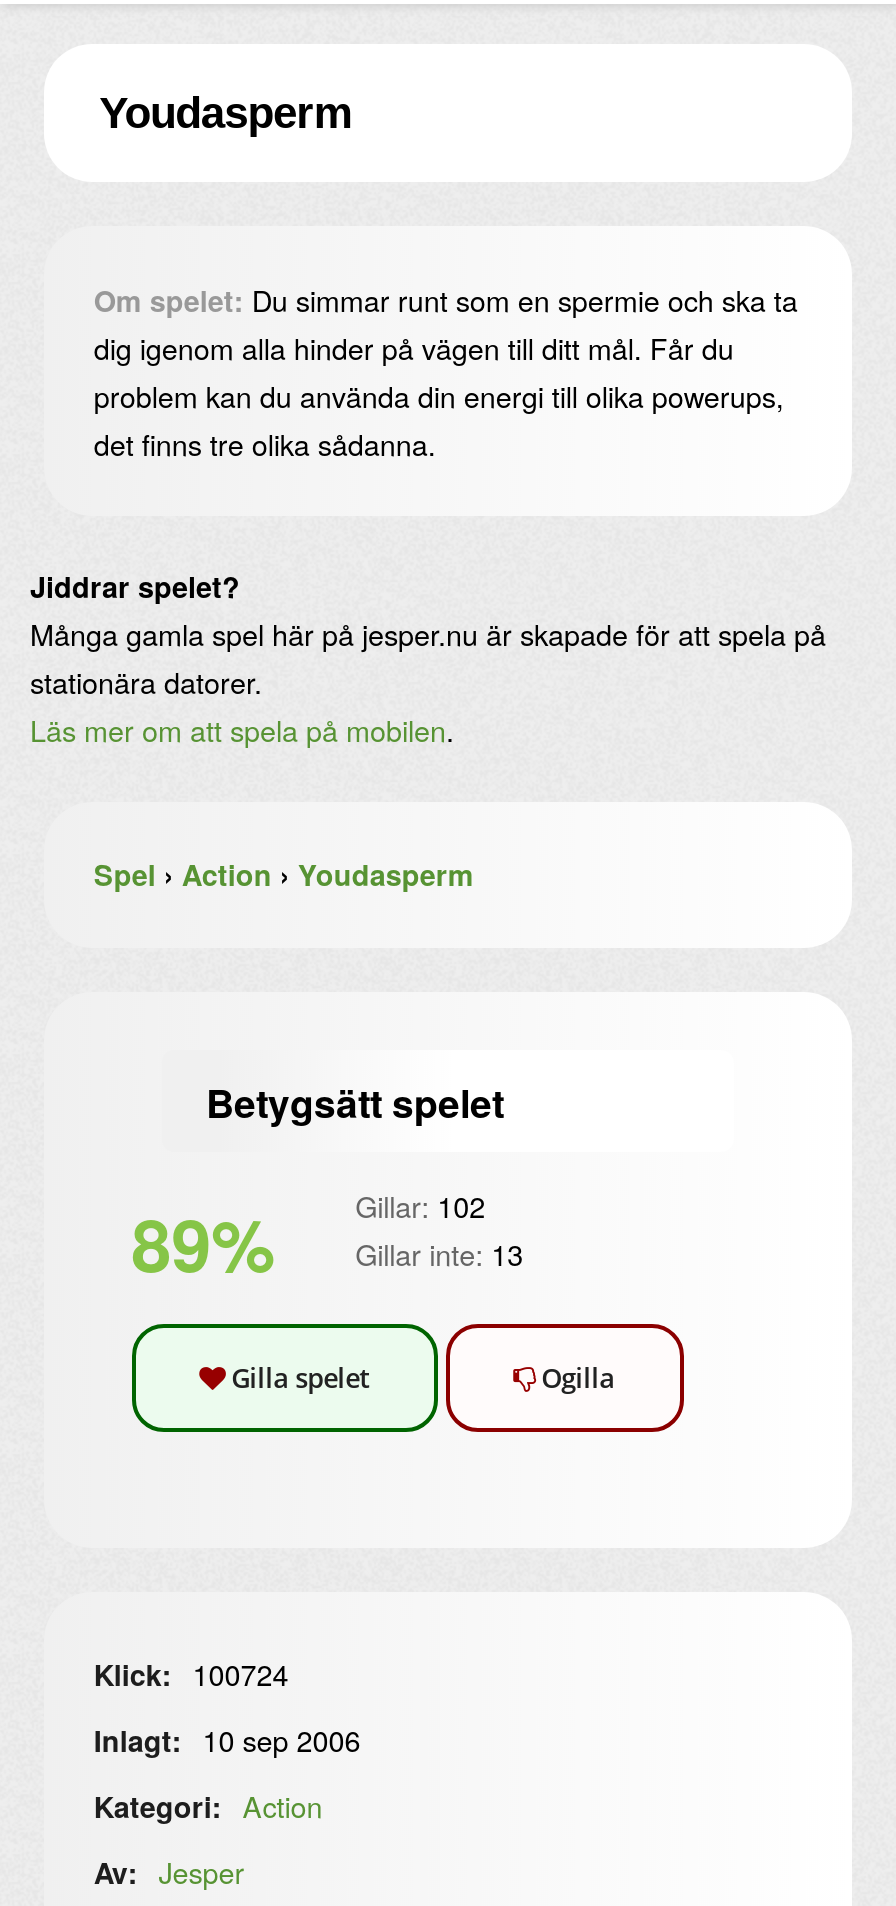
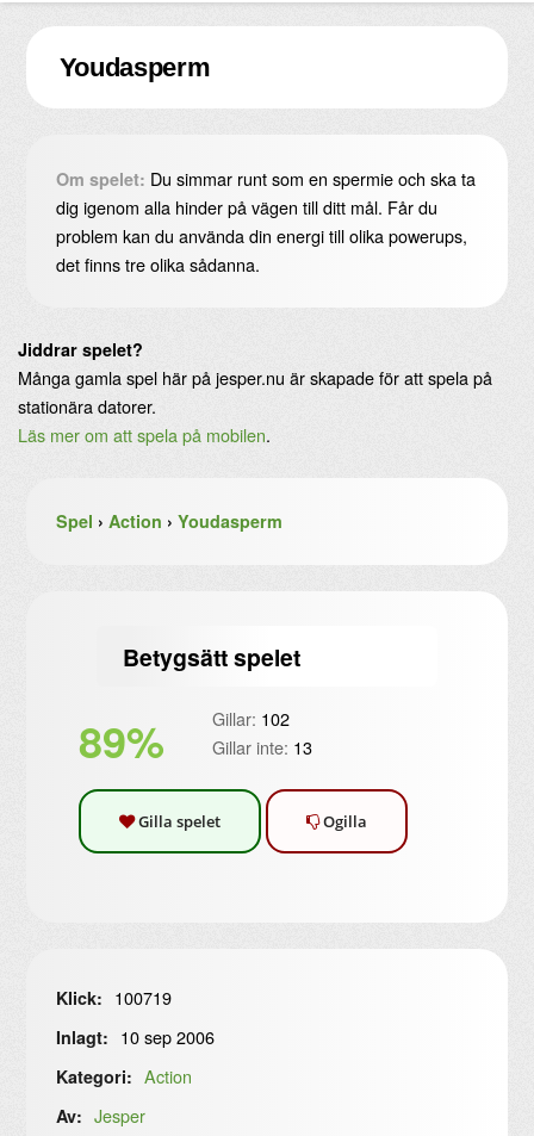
- Klick: 100724
+ Klick: 100719
